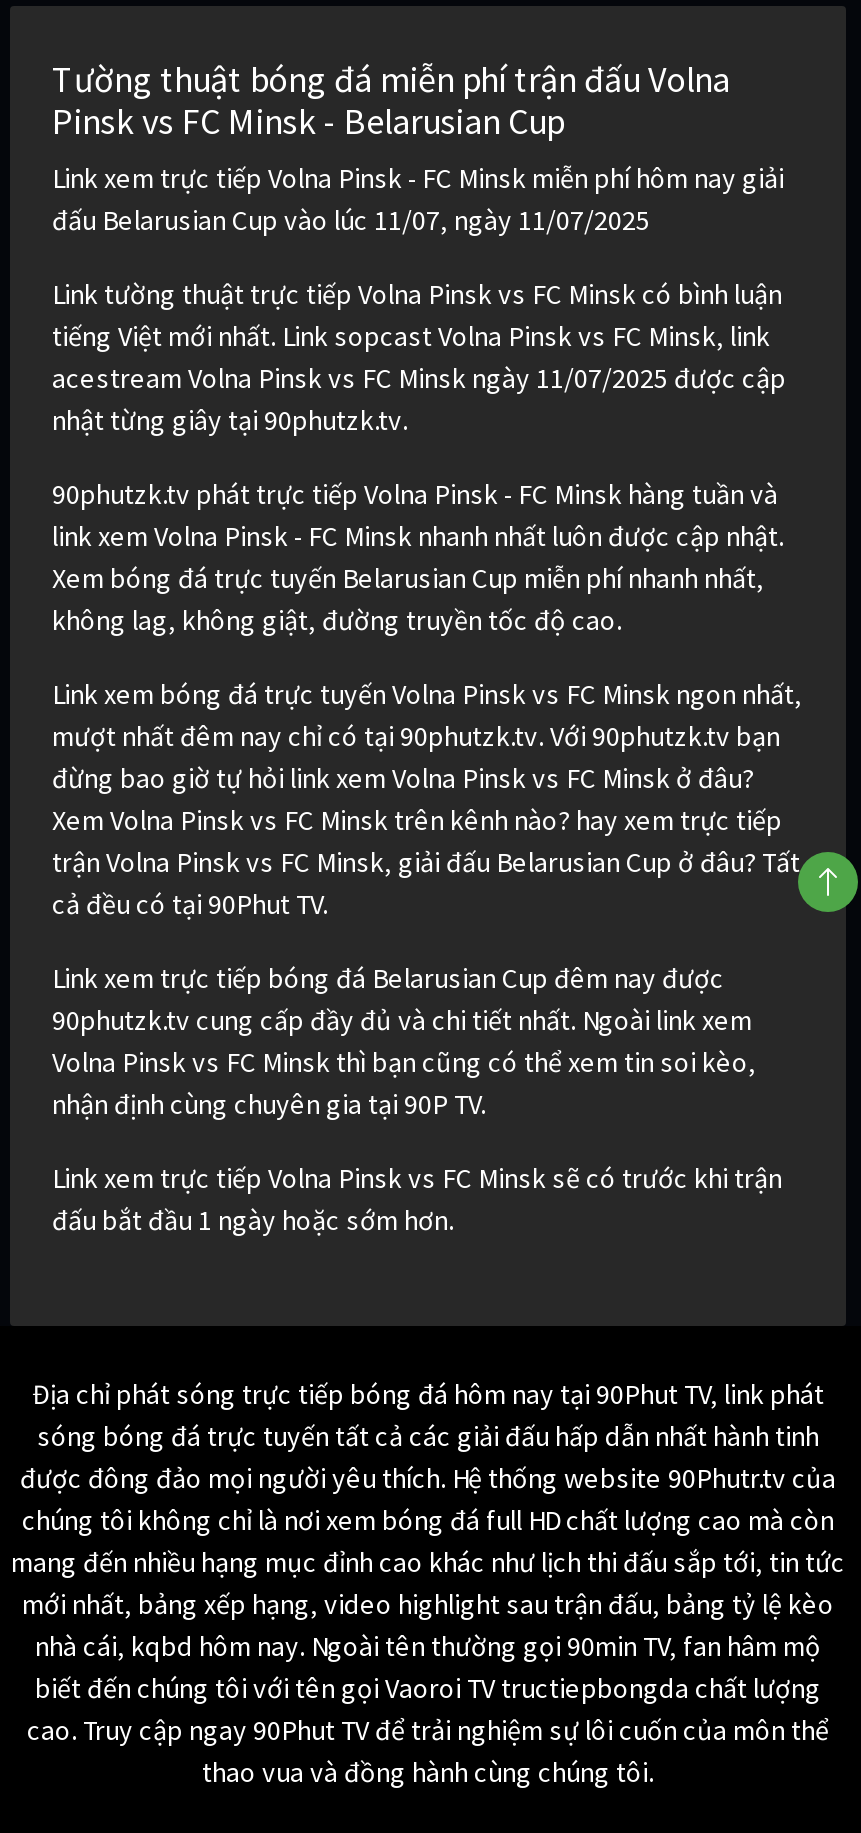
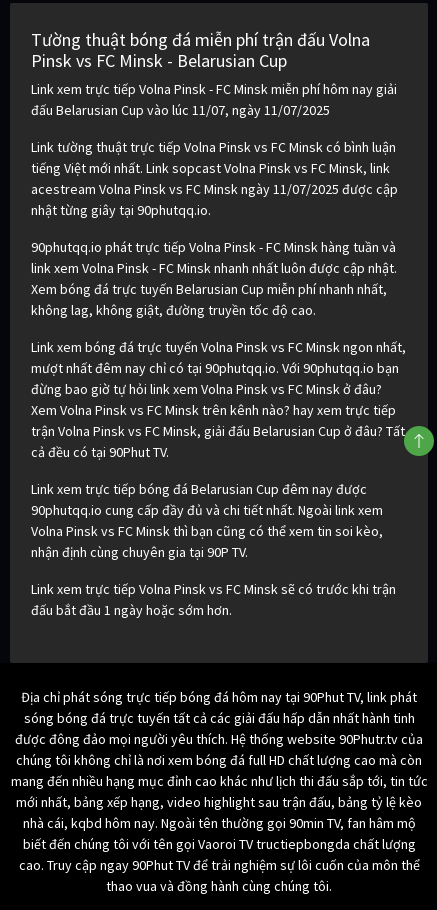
- nhật từng giây tại 90phutzk.tv.
+ nhật từng giây tại 90phutqq.io.

- 90phutzk.tv phát trực tiếp Volna Pinsk - FC Minsk hàng tuần và
+ 90phutqq.io phát trực tiếp Volna Pinsk - FC Minsk hàng tuần và

- mượt nhất đêm nay chỉ có tại 90phutzk.tv. Với 90phutzk.tv bạn
+ mượt nhất đêm nay chỉ có tại 90phutqq.io. Với 90phutqq.io bạn

- 90phutzk.tv cung cấp đầy đủ và chi tiết nhất. Ngoài link xem
+ 90phutqq.io cung cấp đầy đủ và chi tiết nhất. Ngoài link xem
